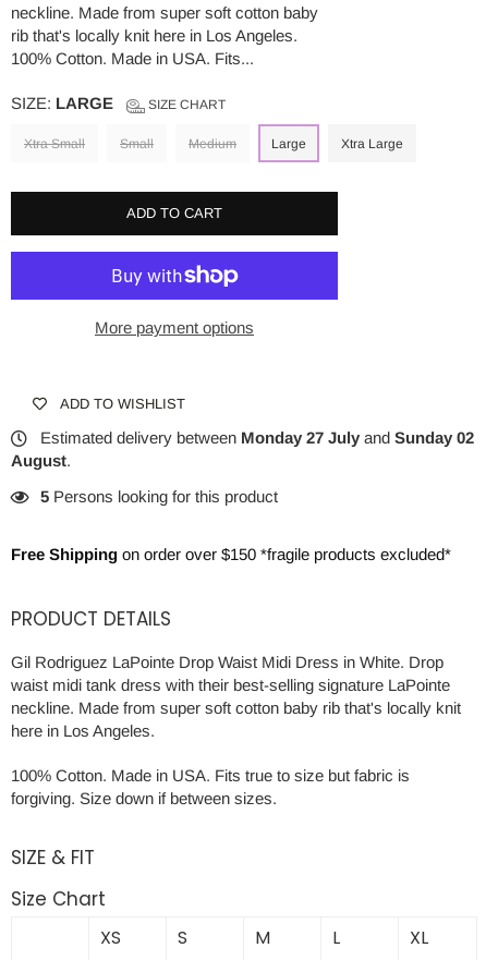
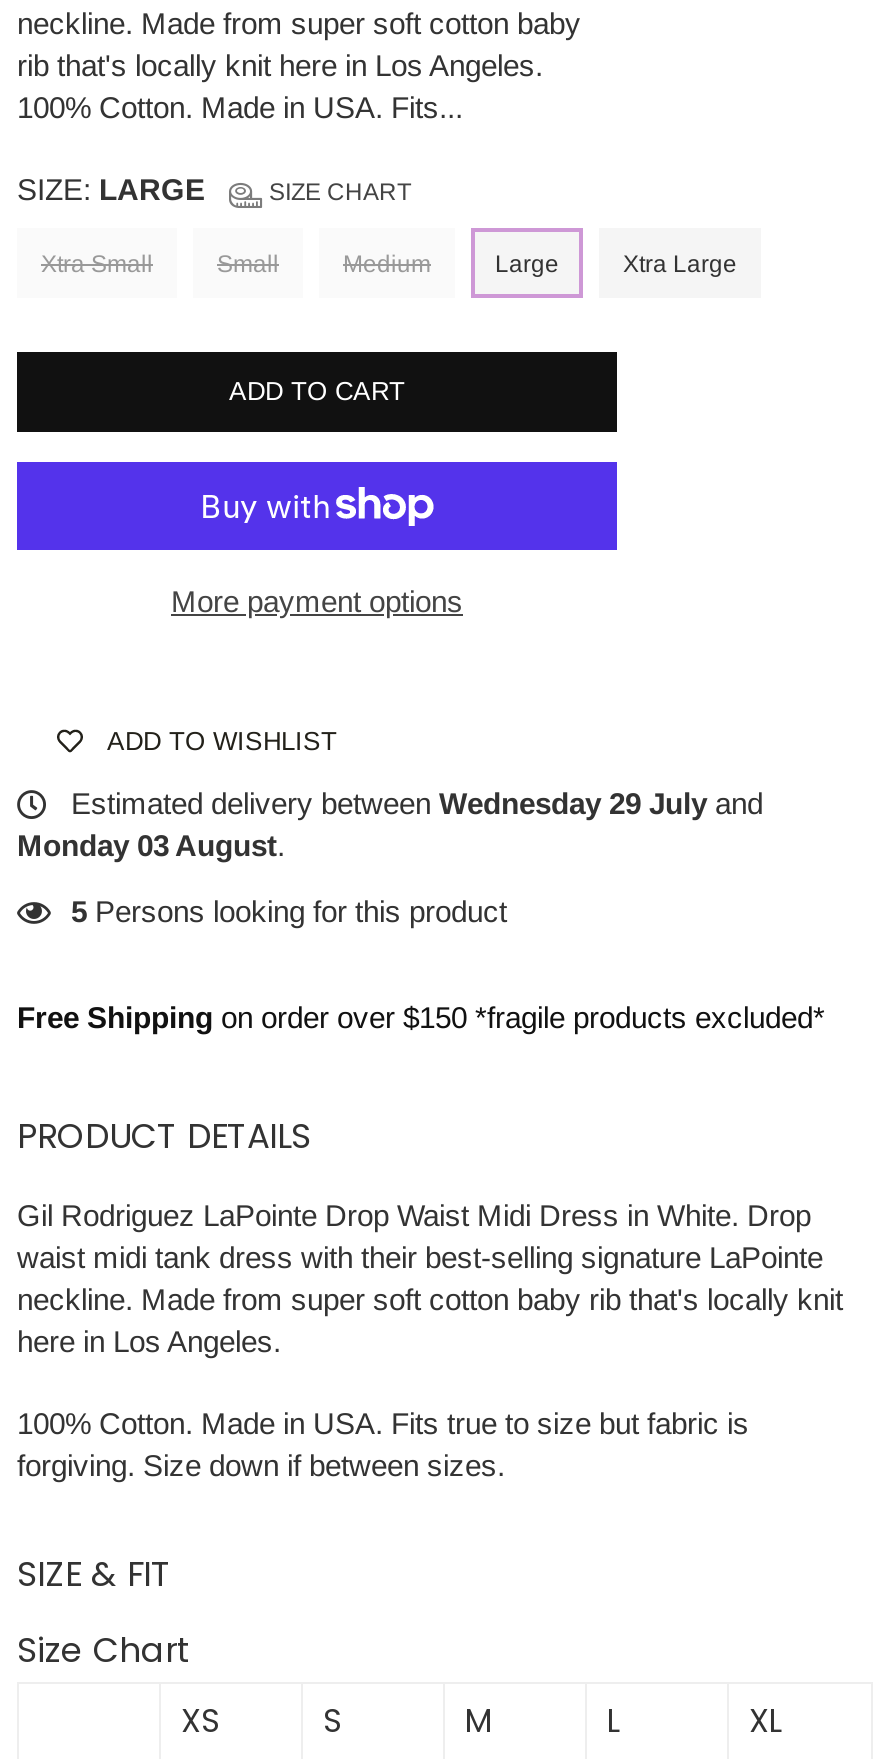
- Estimated delivery between Monday 27 July and Sunday 02
- August.
+ Estimated delivery between Wednesday 29 July and
+ Monday 03 August.
